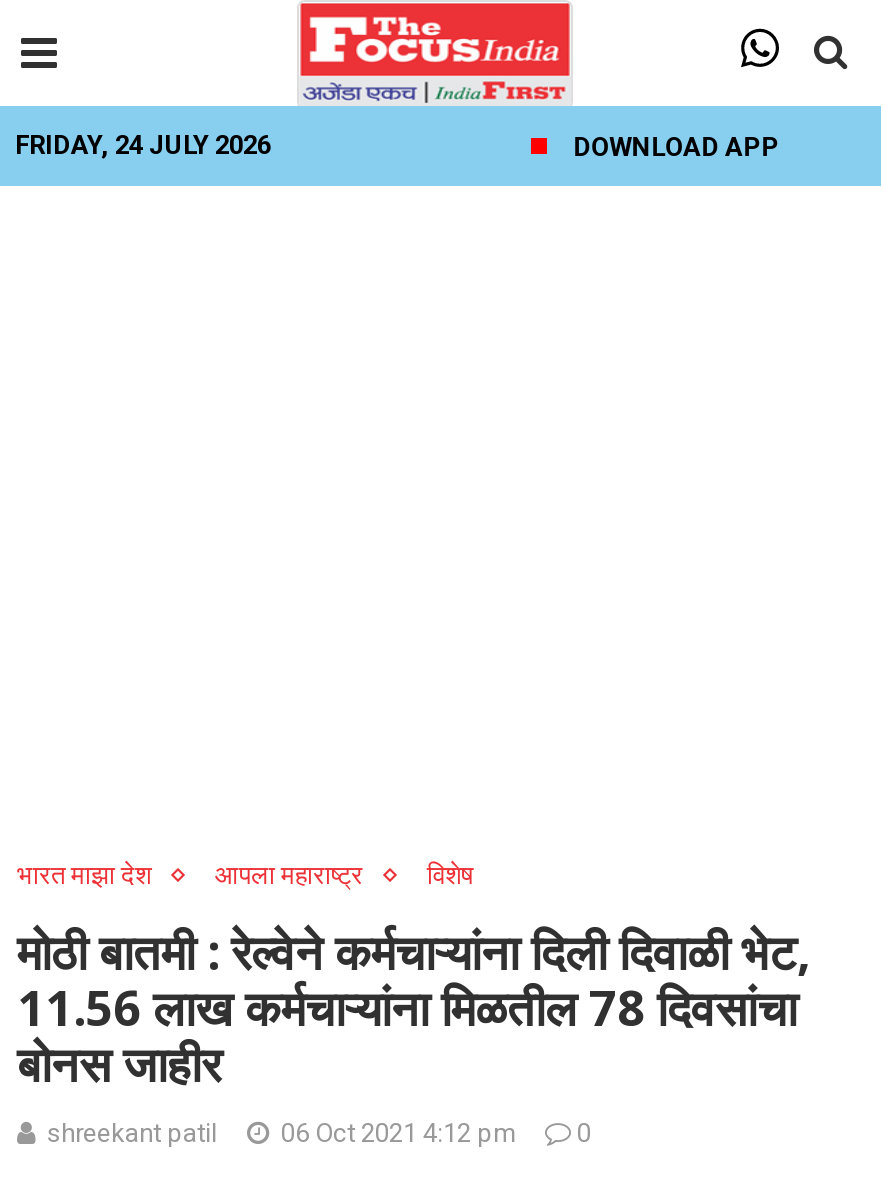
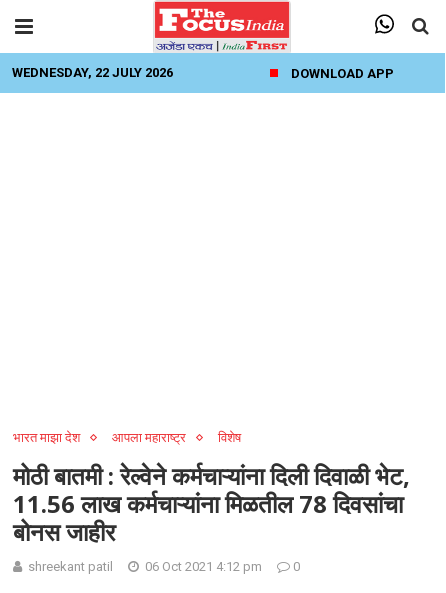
- FRIDAY, 24 JULY 2026
+ WEDNESDAY, 22 JULY 2026
